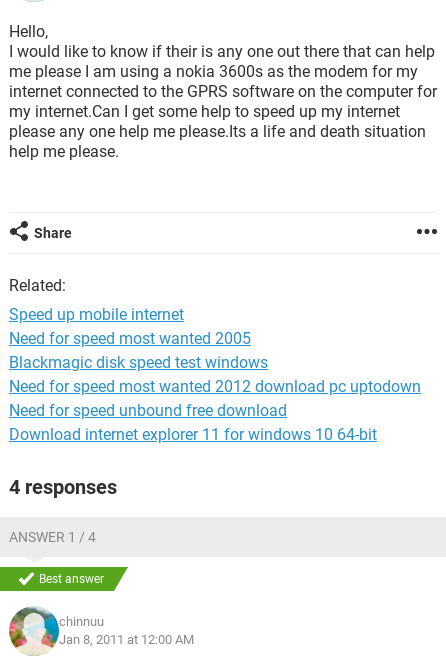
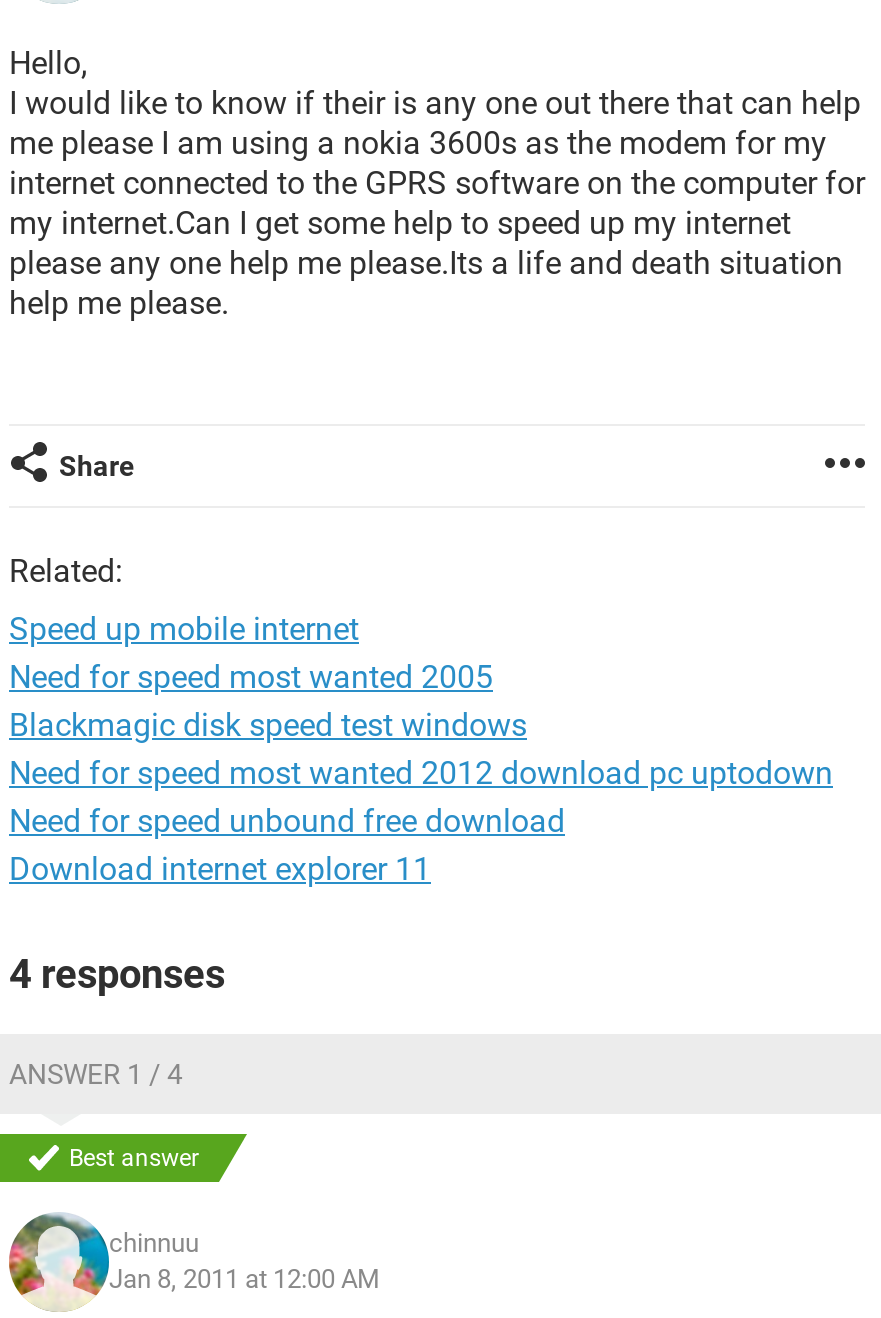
- Download internet explorer 11 for windows 10 64-bit
+ Download internet explorer 11
